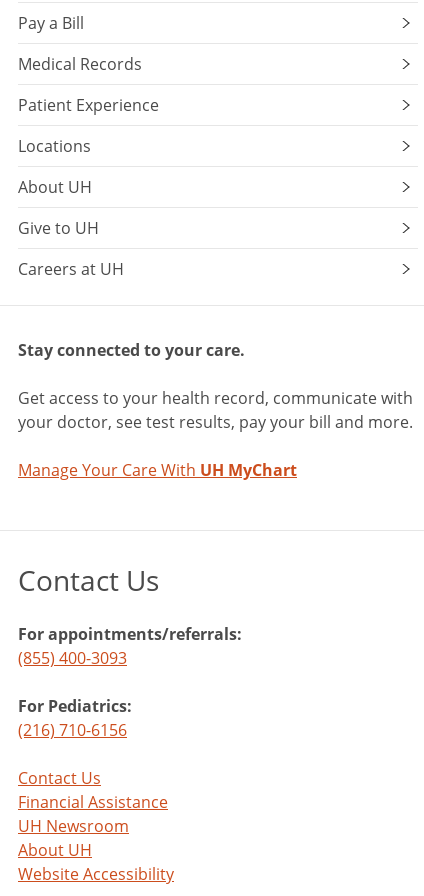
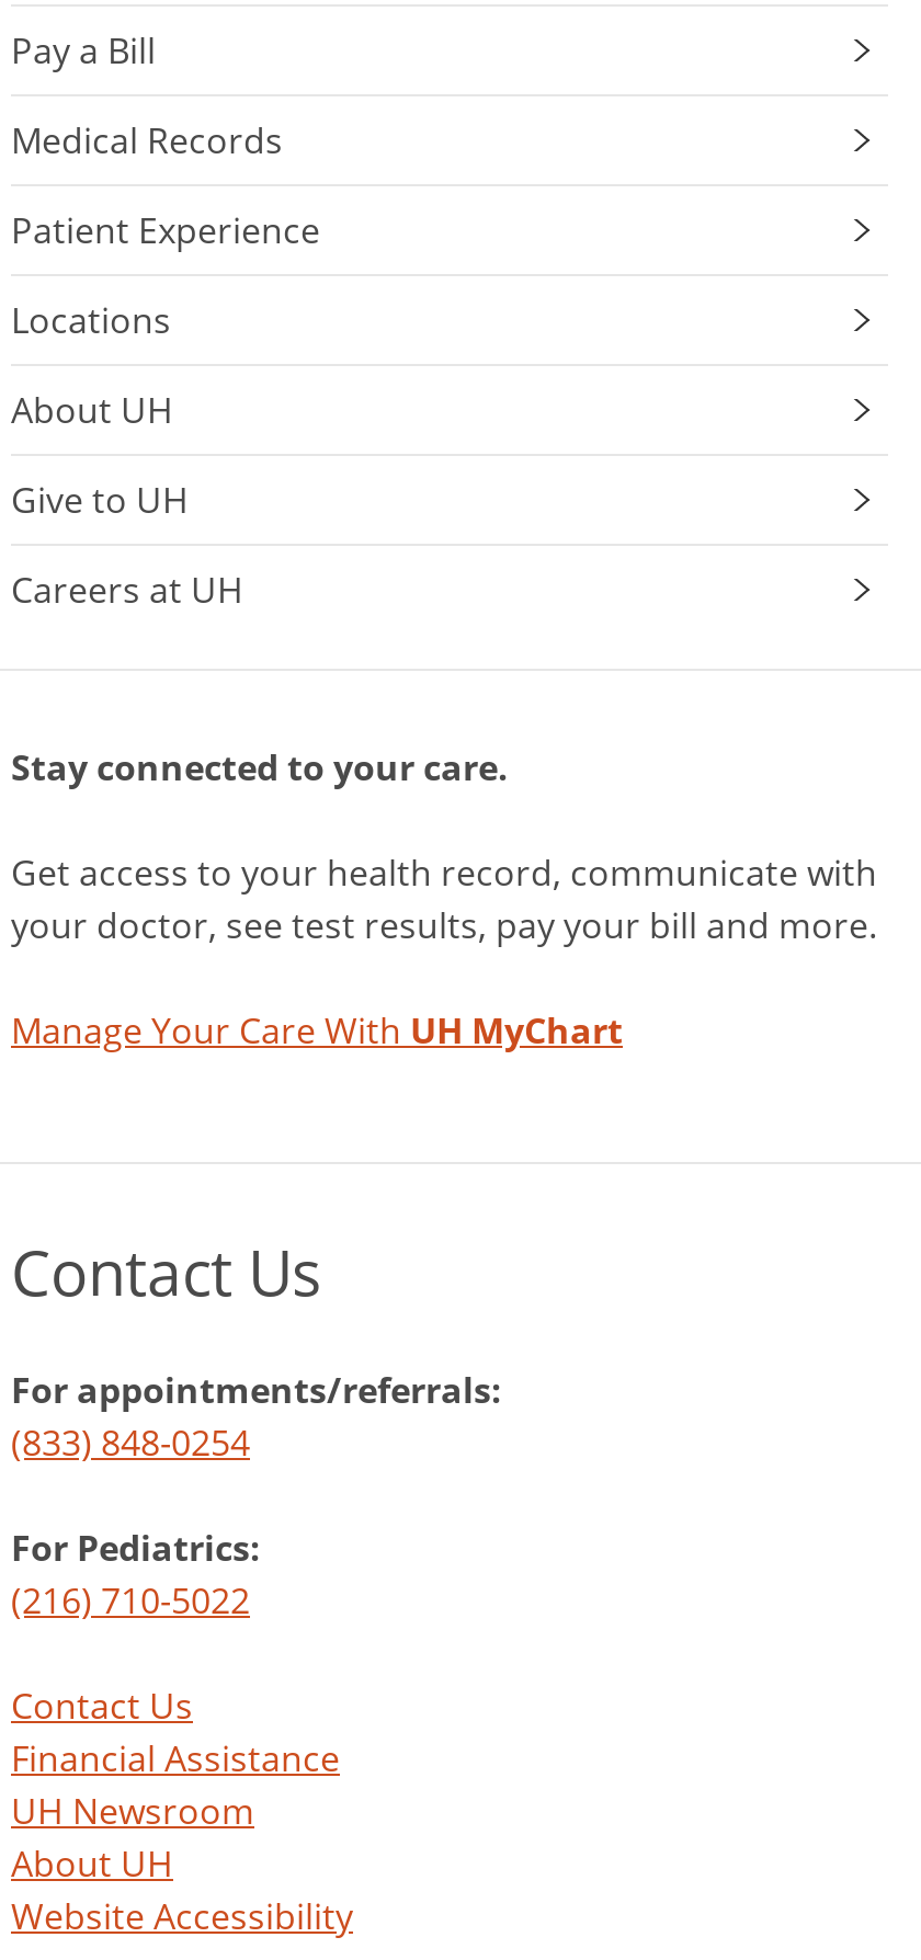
- (855) 400-3093
+ (833) 848-0254

- (216) 710-6156
+ (216) 710-5022
